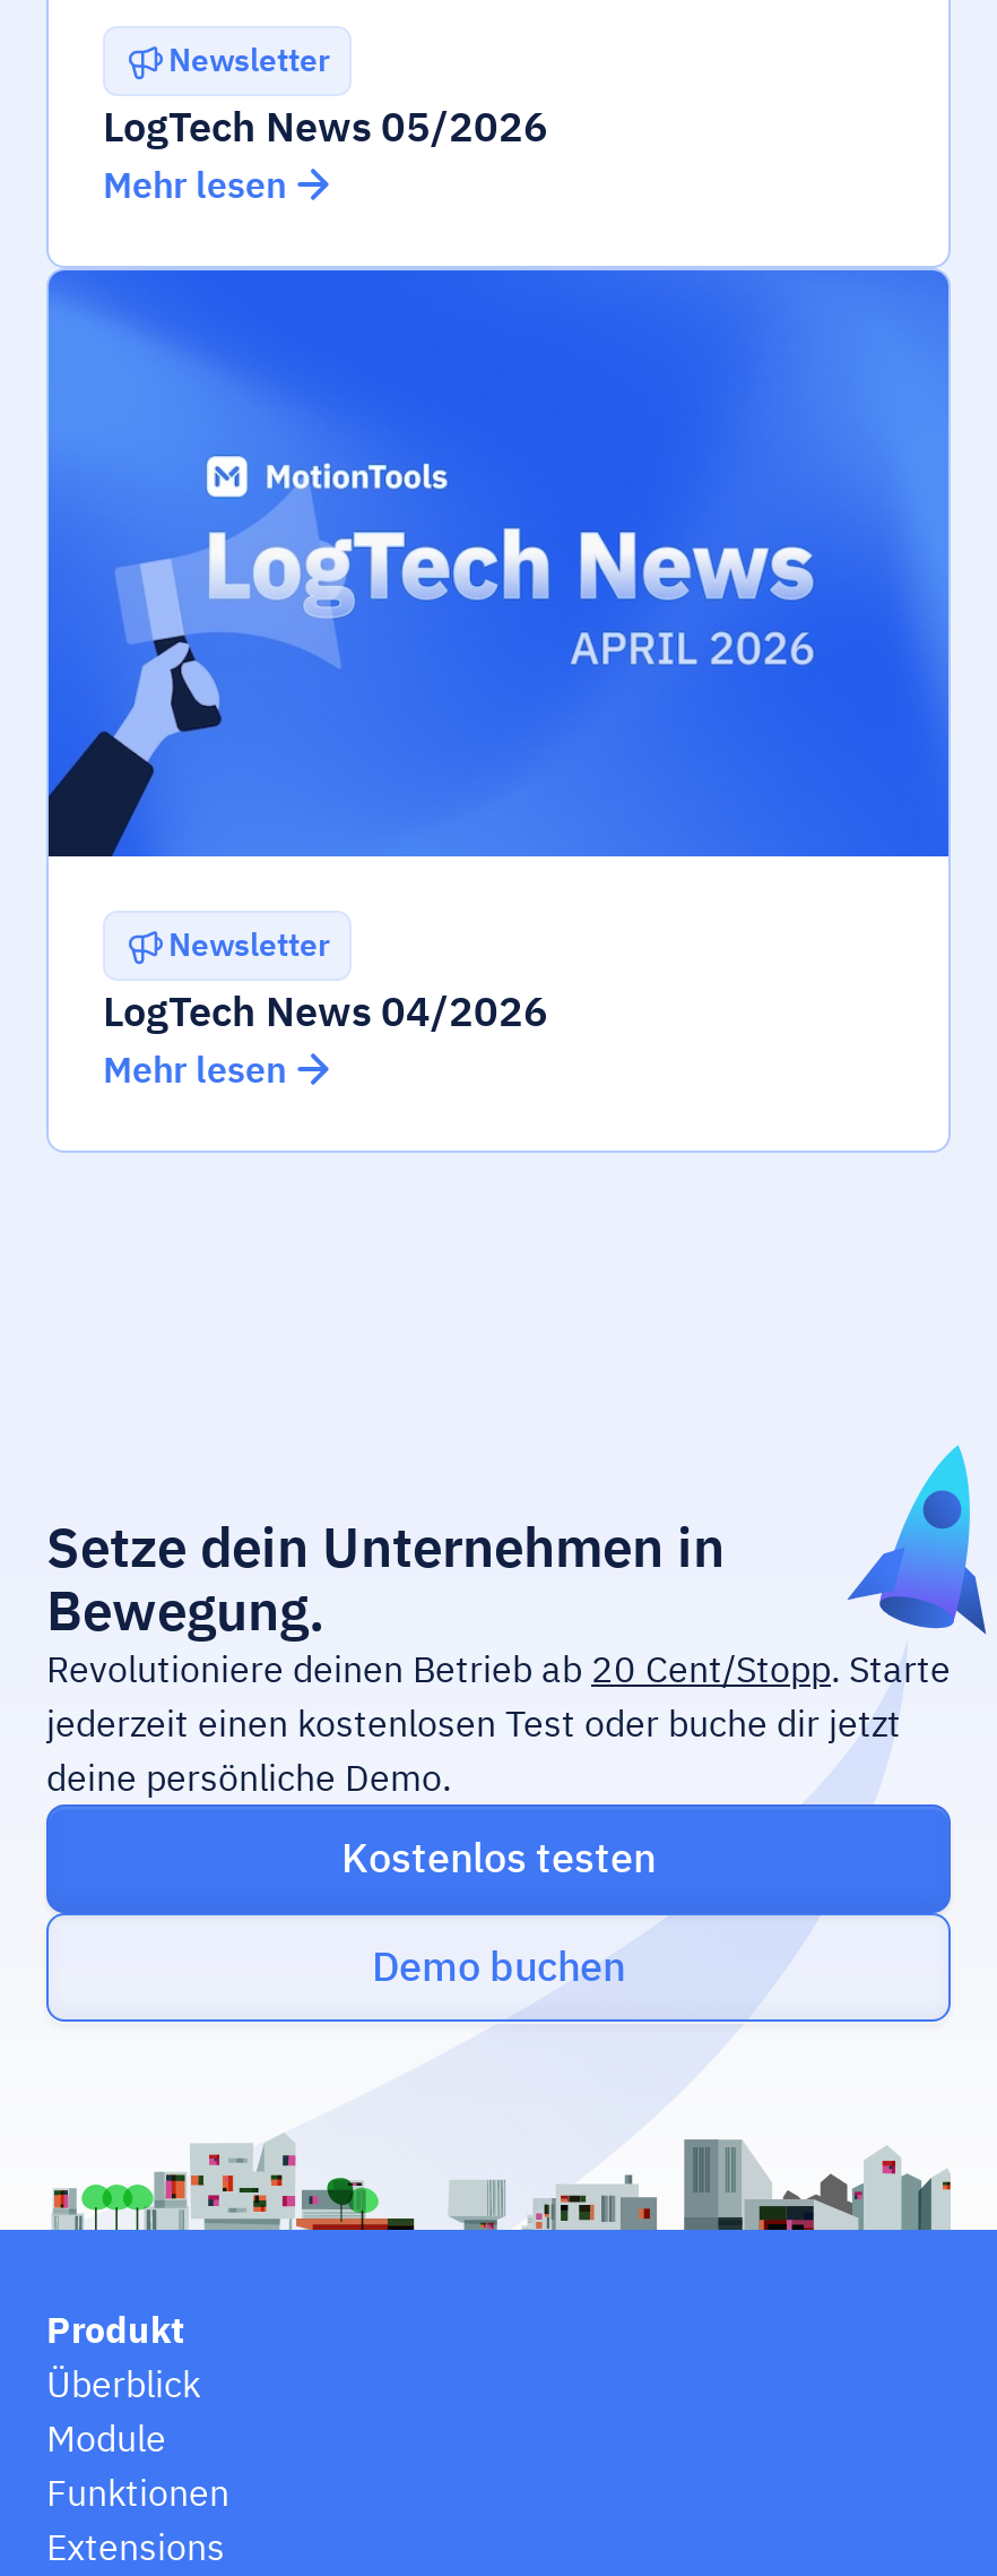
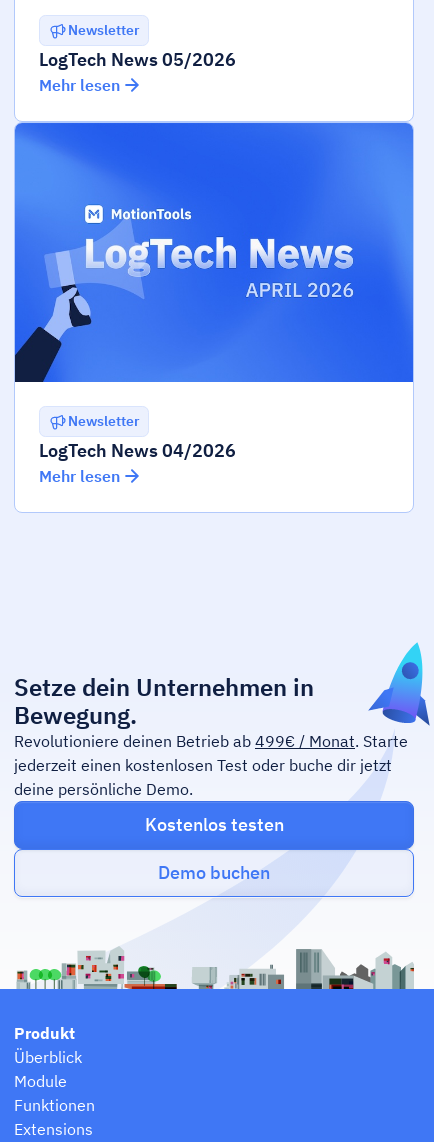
- Revolutioniere deinen Betrieb ab 20 Cent/Stopp. Starte
+ Revolutioniere deinen Betrieb ab 499€ / Monat. Starte
